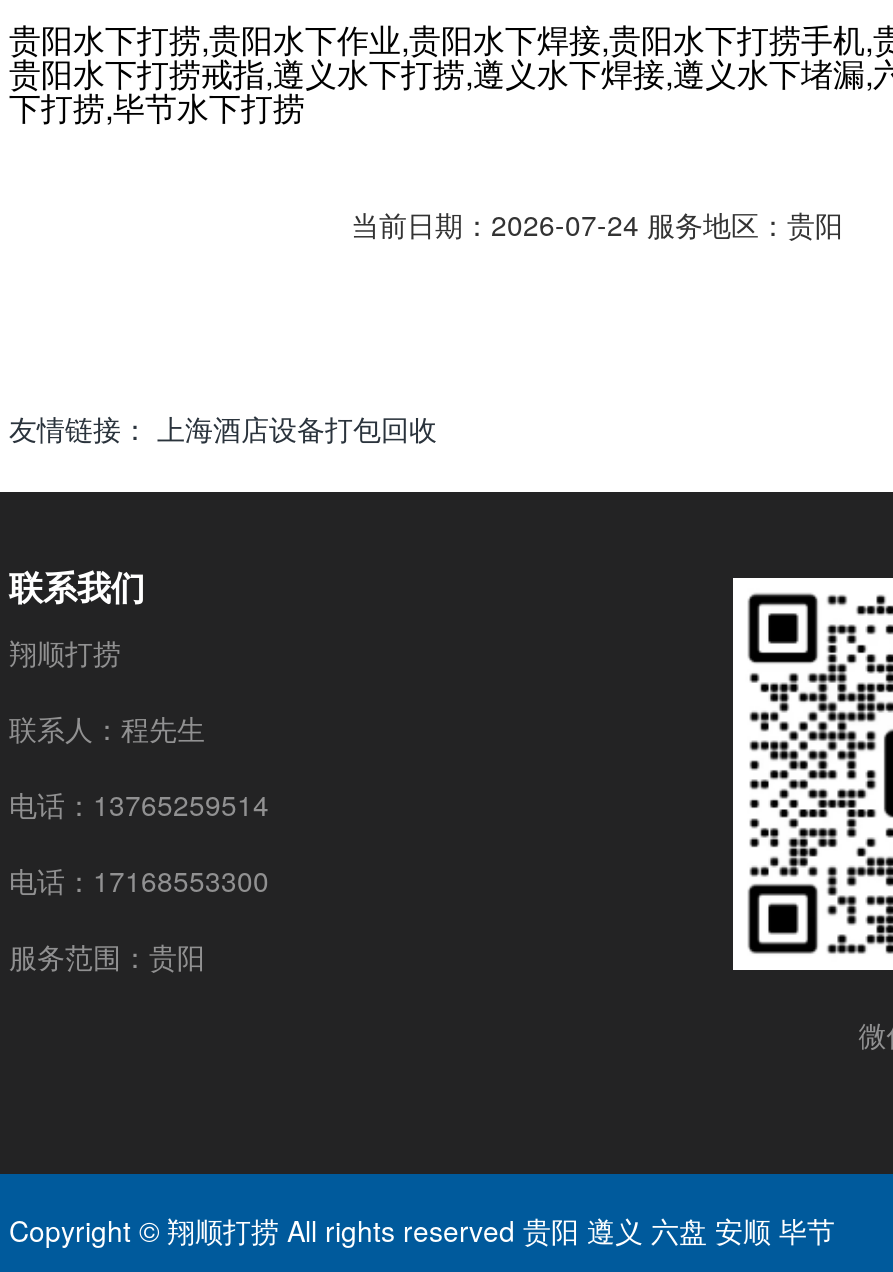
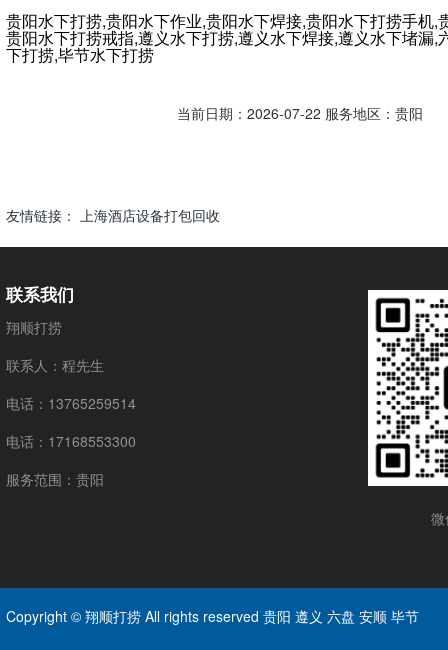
- 当前日期：2026-07-24 服务地区：贵阳
+ 当前日期：2026-07-22 服务地区：贵阳
